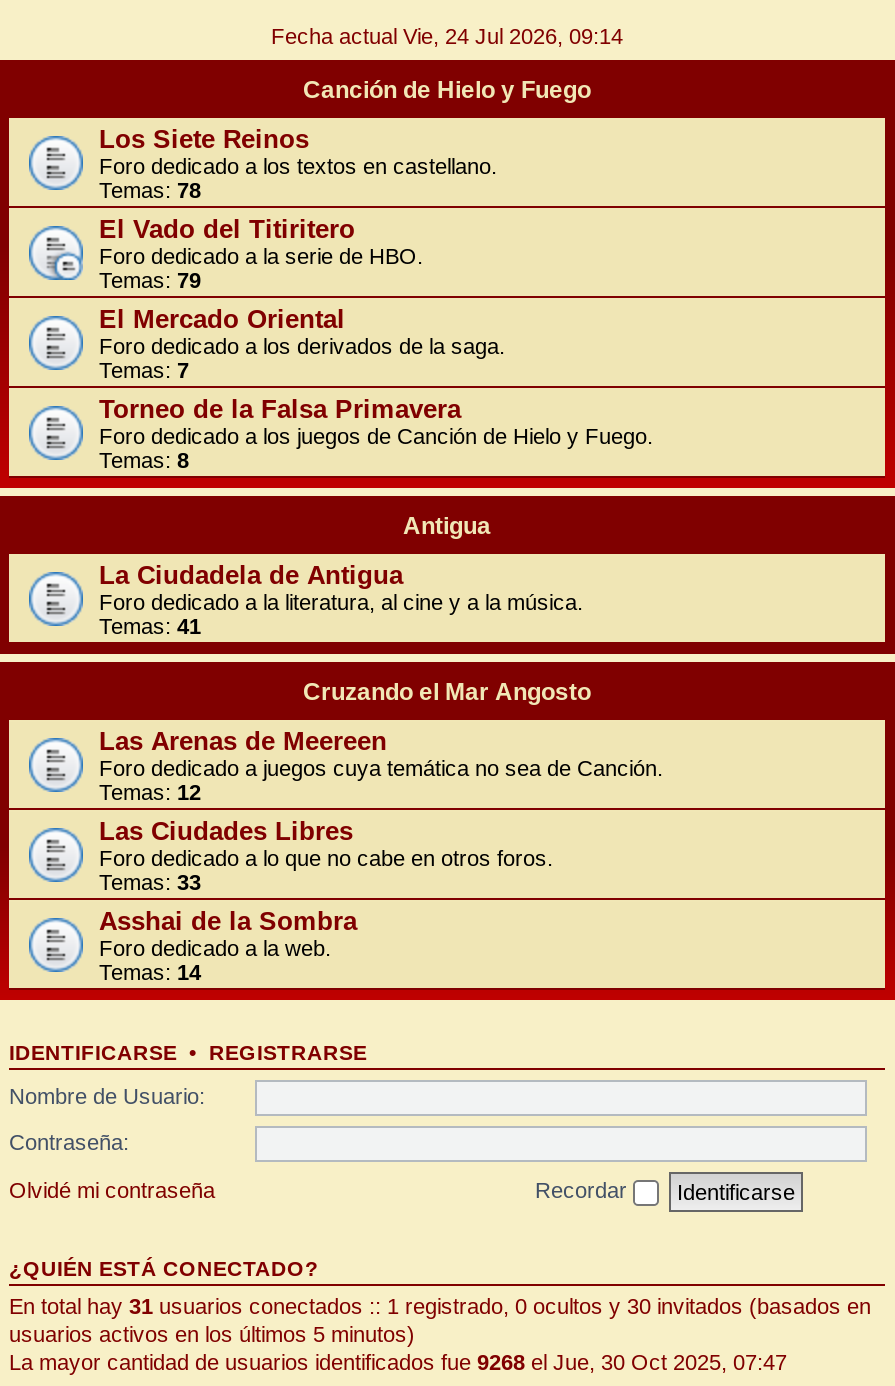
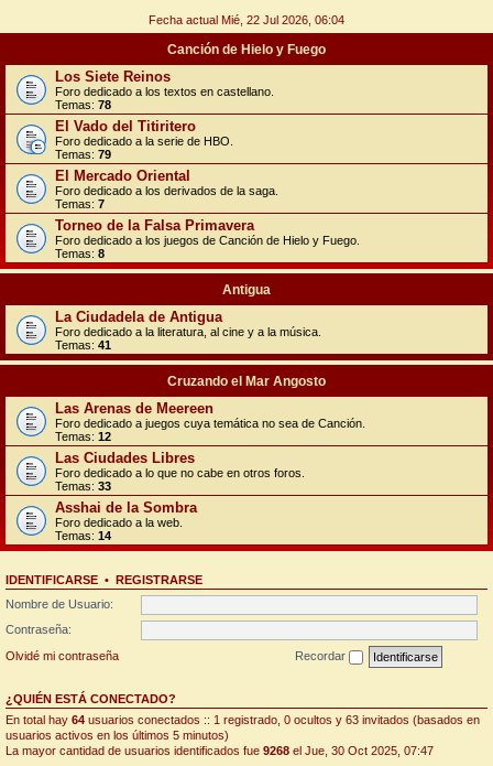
- Fecha actual Vie, 24 Jul 2026, 09:14
+ Fecha actual Mié, 22 Jul 2026, 06:04

- En total hay 31 usuarios conectados :: 1 registrado, 0 ocultos y 30 invitados (basados en
+ En total hay 64 usuarios conectados :: 1 registrado, 0 ocultos y 63 invitados (basados en
